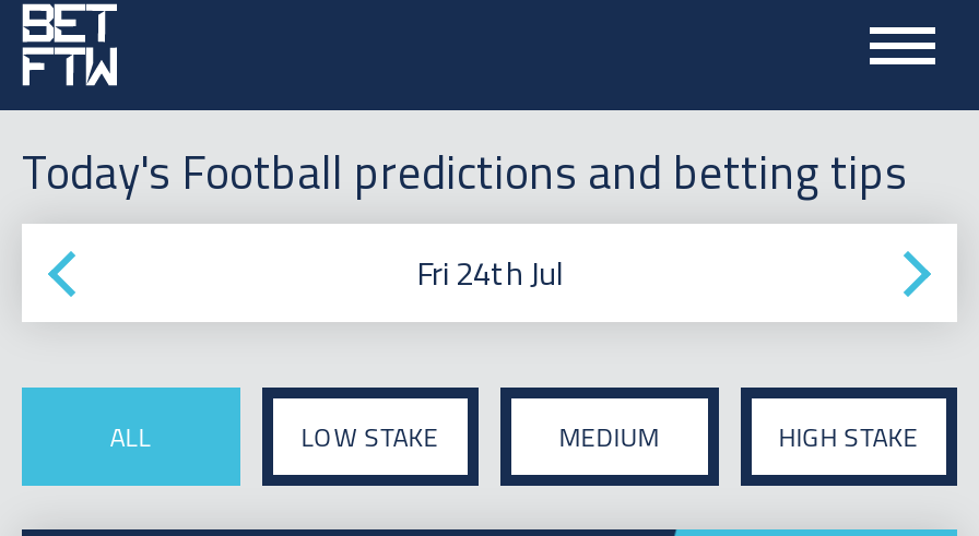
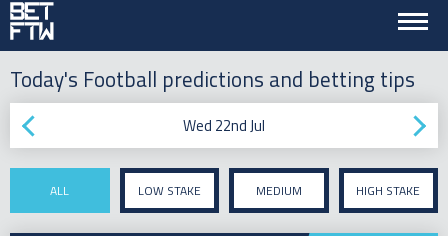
- Fri 24th Jul
+ Wed 22nd Jul
